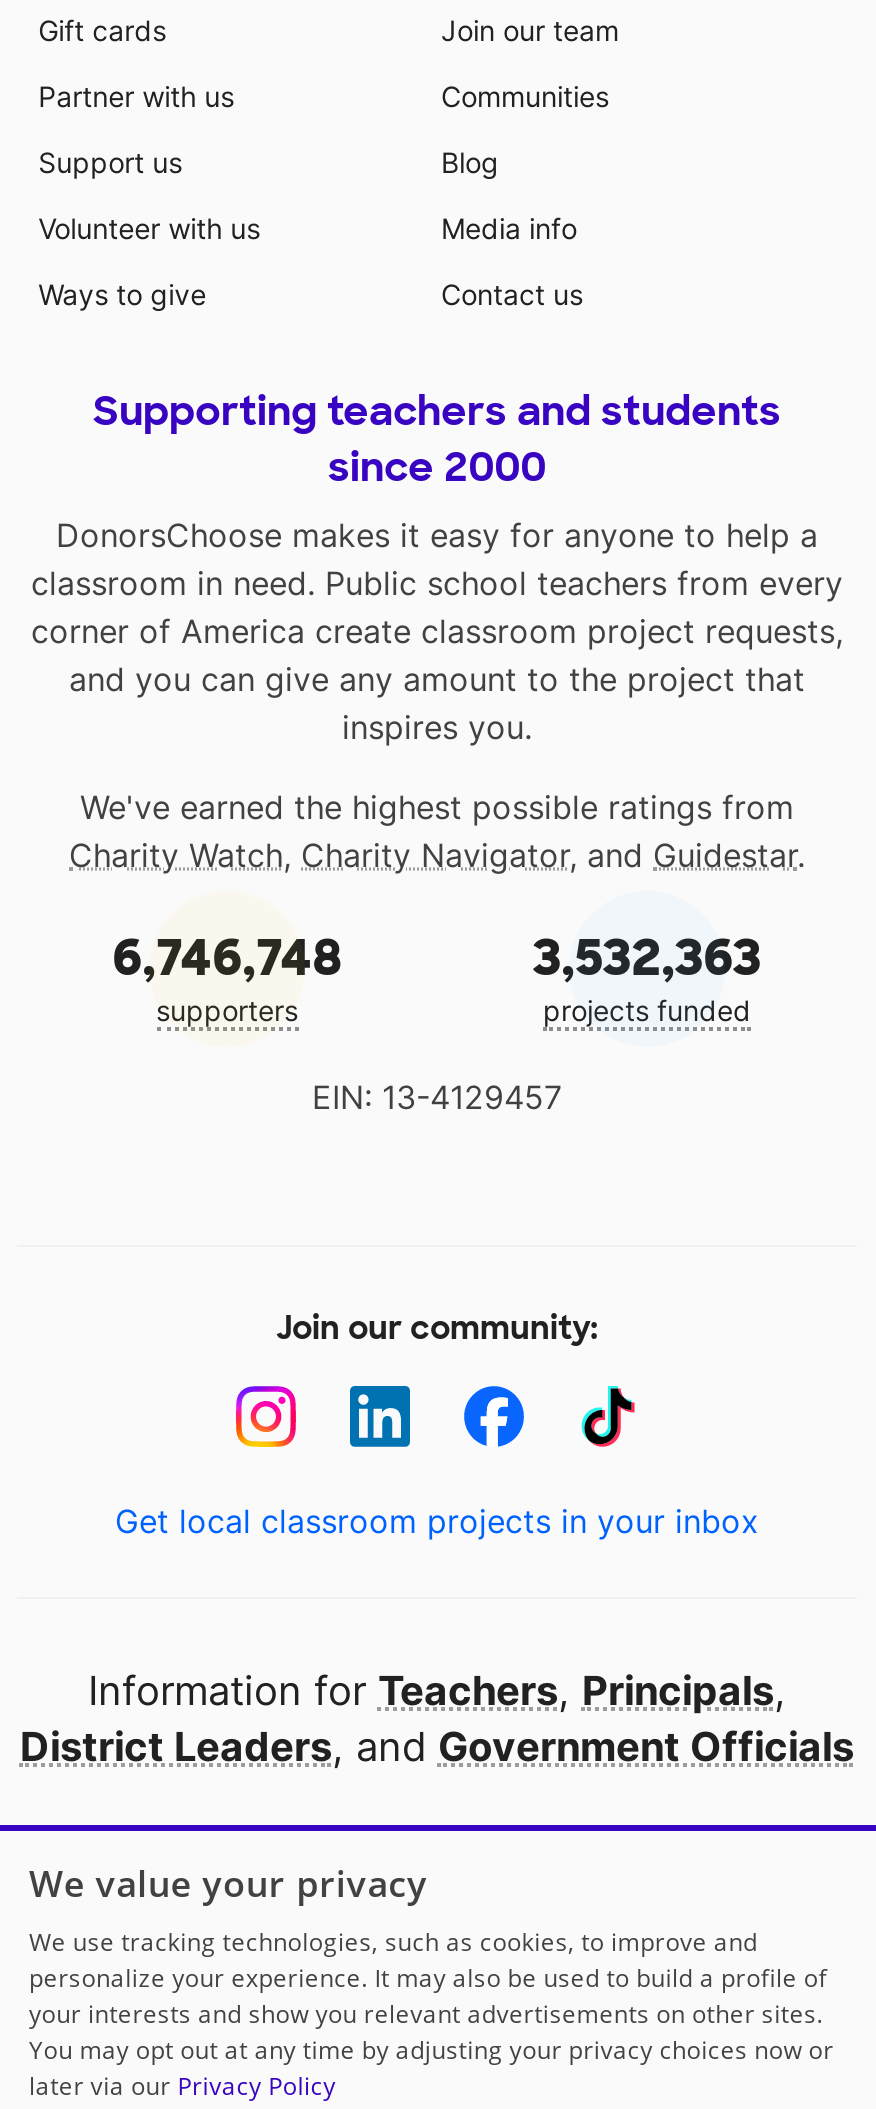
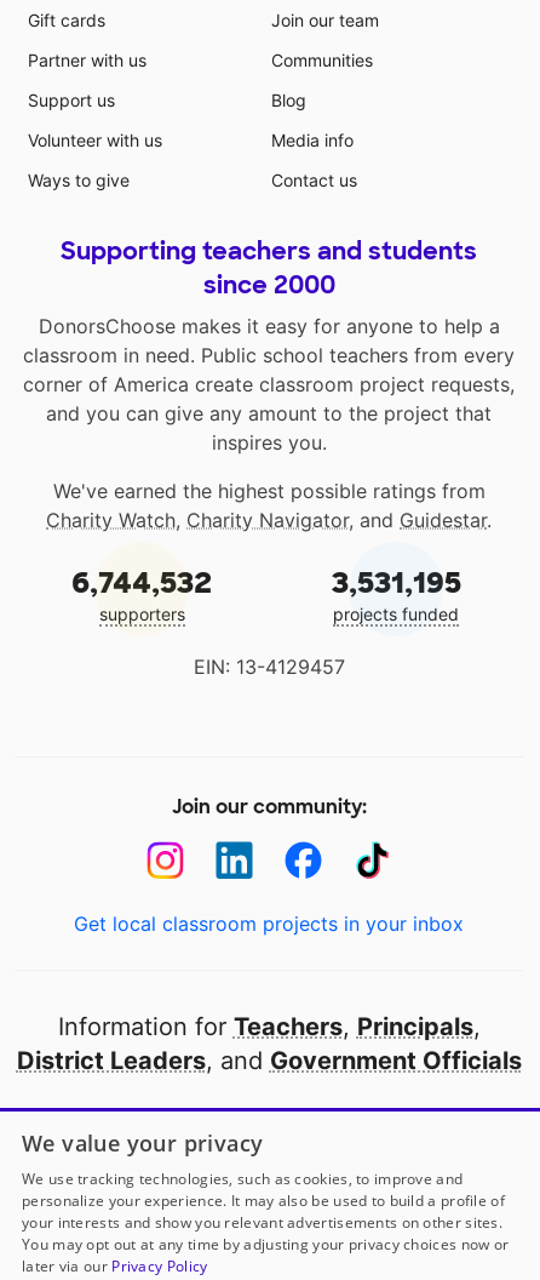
- 6,746,748
+ 6,744,532

- 3,532,363
+ 3,531,195
